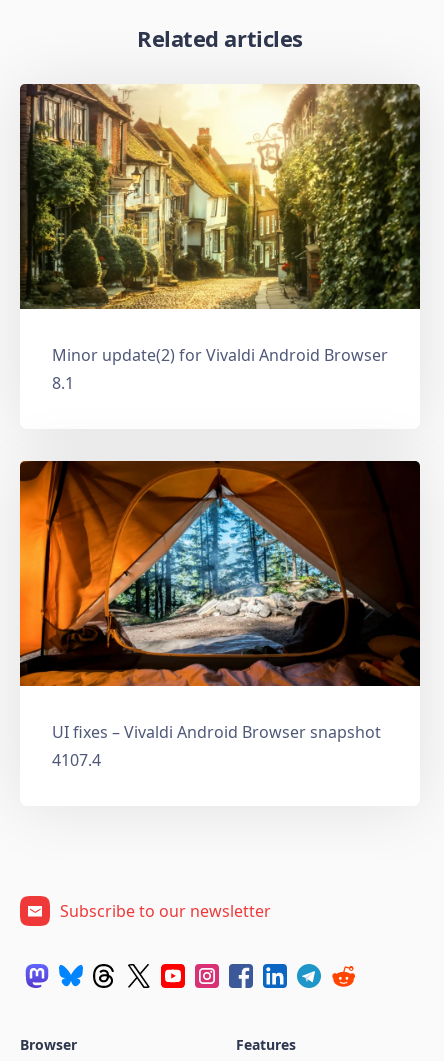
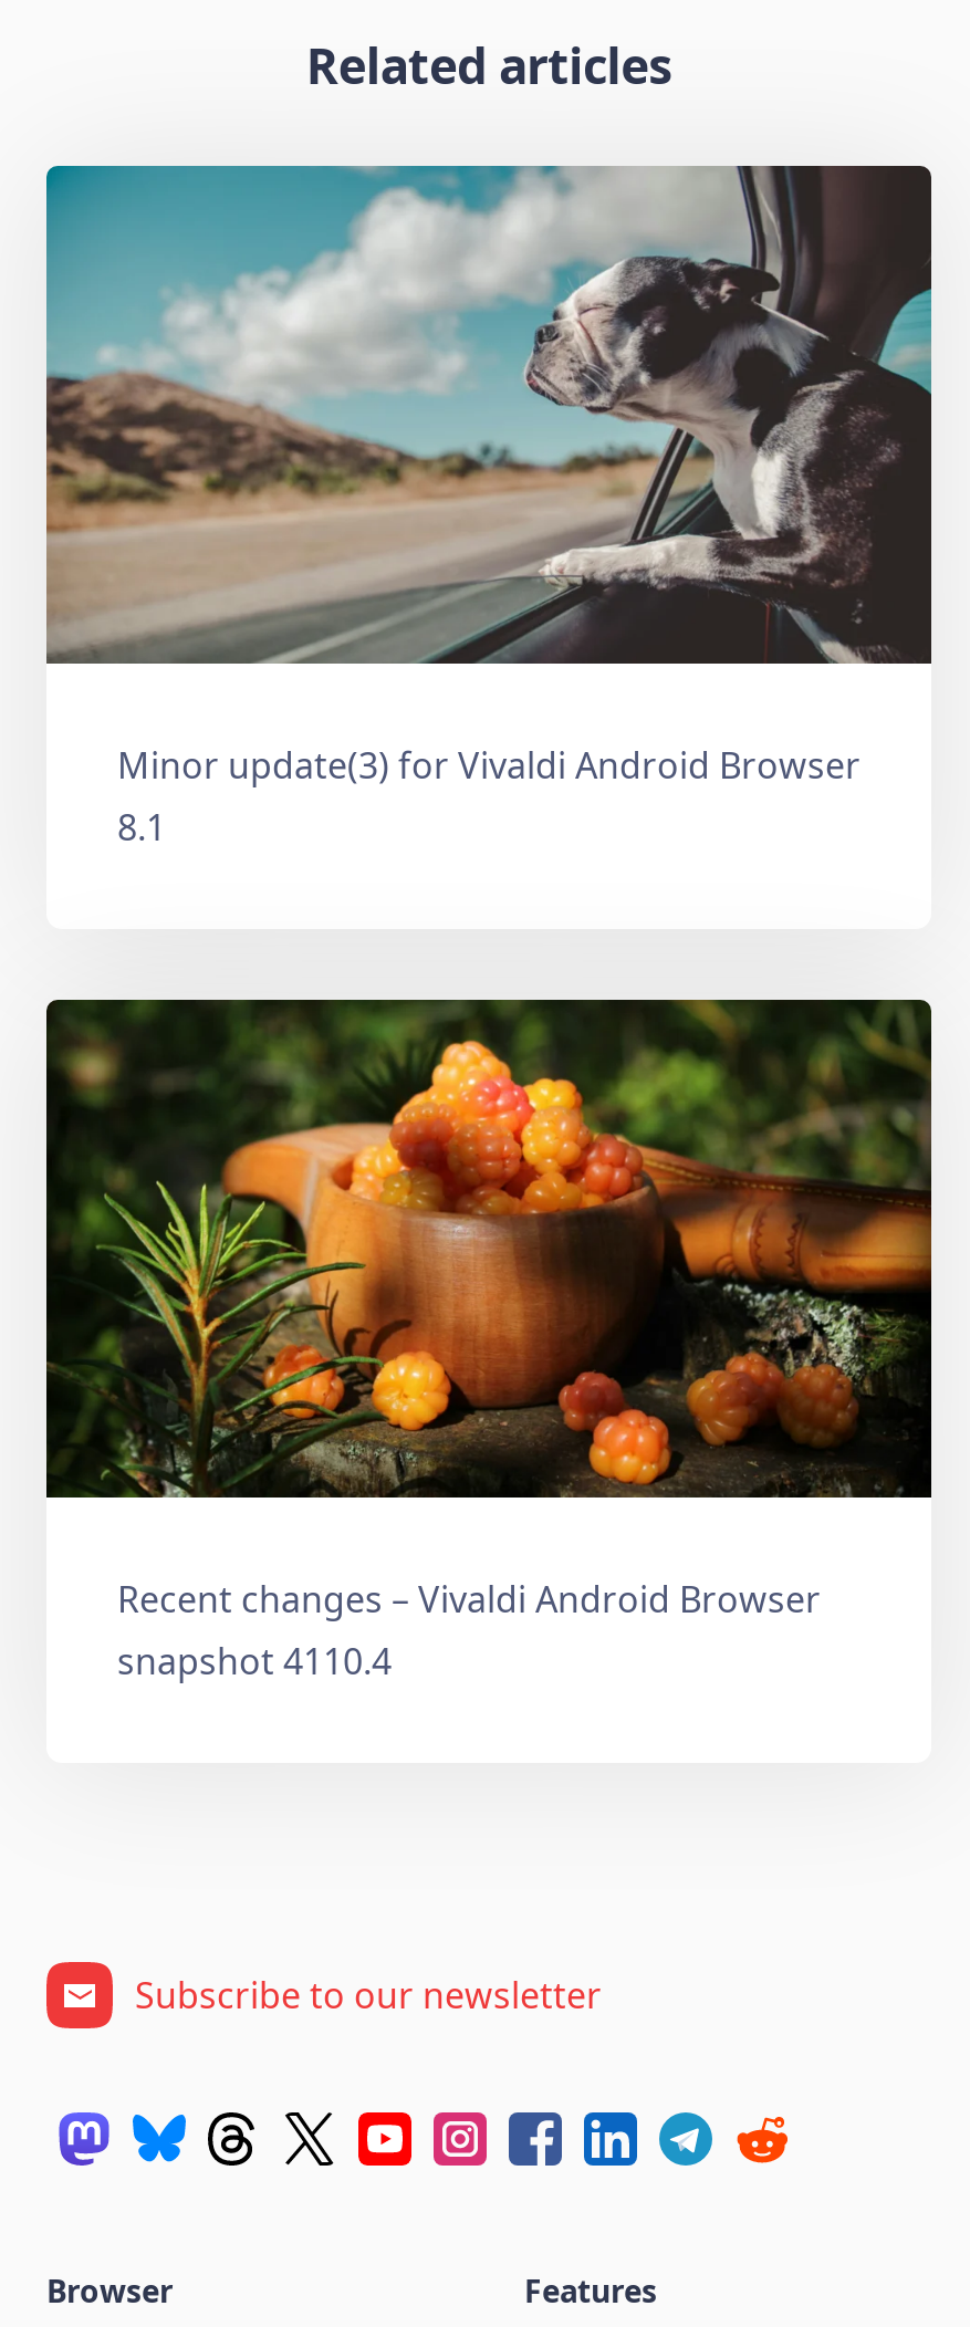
- [image]
- Minor update(2) for Vivaldi Android Browser
+ [image]
+ Minor update(3) for Vivaldi Android Browser

- [image]
- UI fixes – Vivaldi Android Browser snapshot
- 4107.4
+ [image]
+ Recent changes – Vivaldi Android Browser
+ snapshot 4110.4
